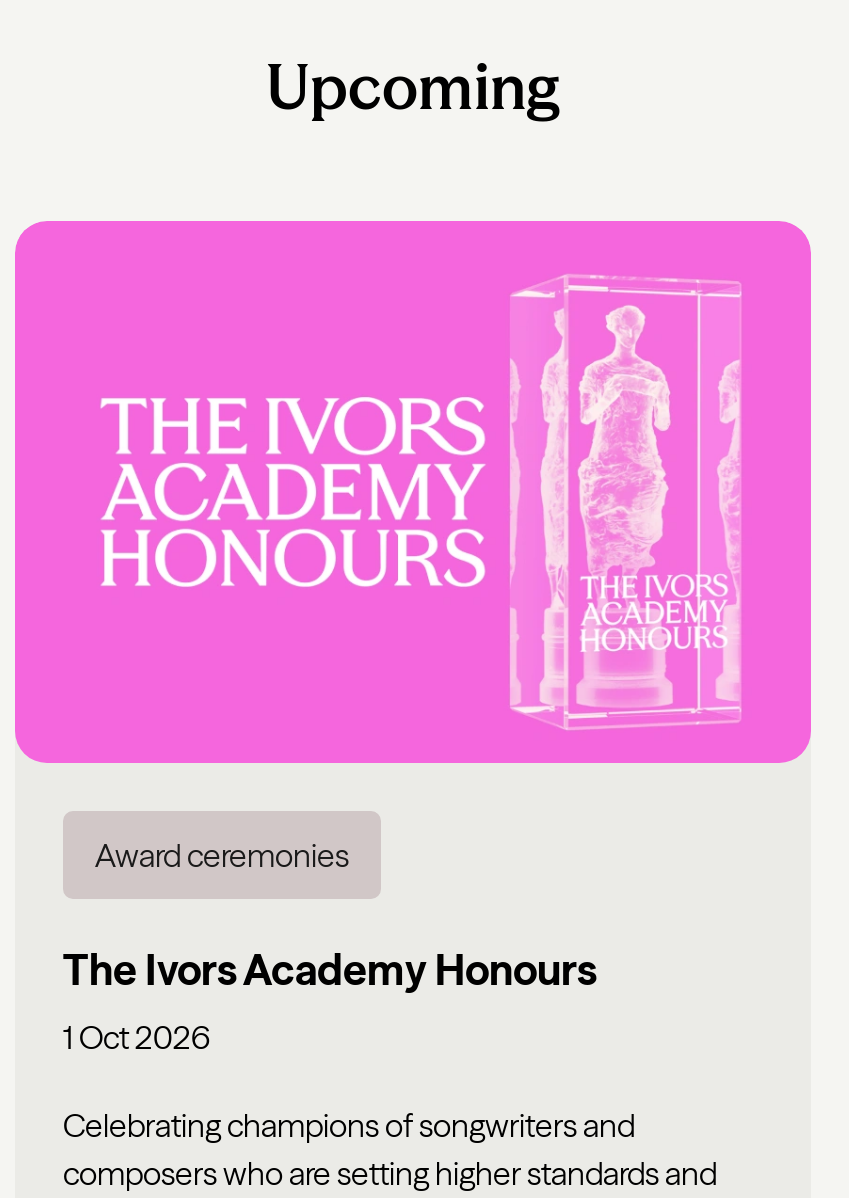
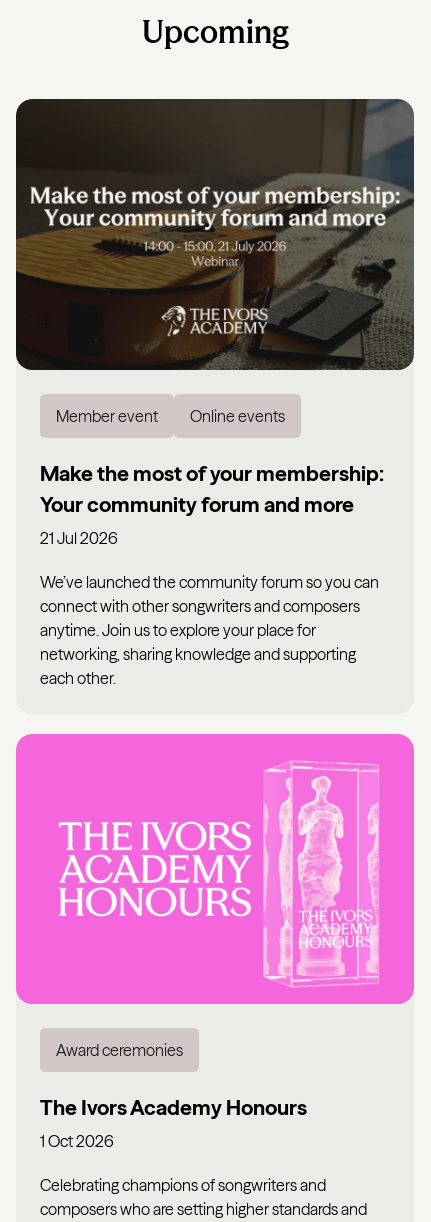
+ [image]
+ Member event
+ Online events
+ Make the most of your membership:
+ Your community forum and more
+ 21 Jul 2026
+ We’ve launched the community forum so you can
+ connect with other songwriters and composers
+ anytime. Join us to explore your place for
+ networking, sharing knowledge and supporting
+ each other.
